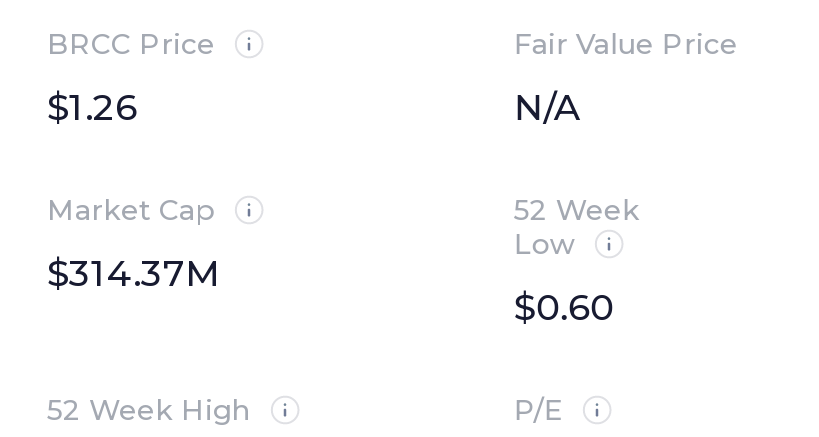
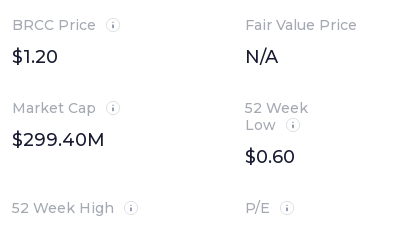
- $1.26
+ $1.20

- $314.37M
+ $299.40M
